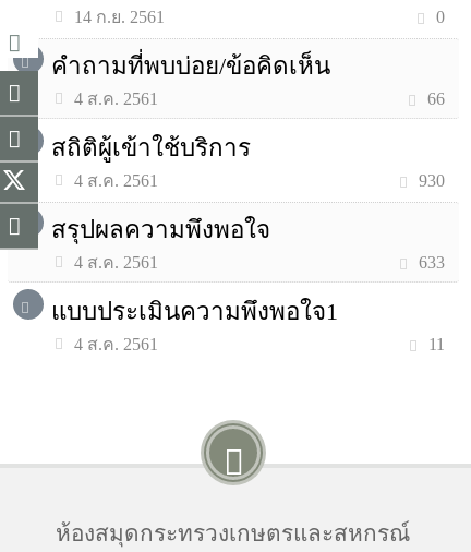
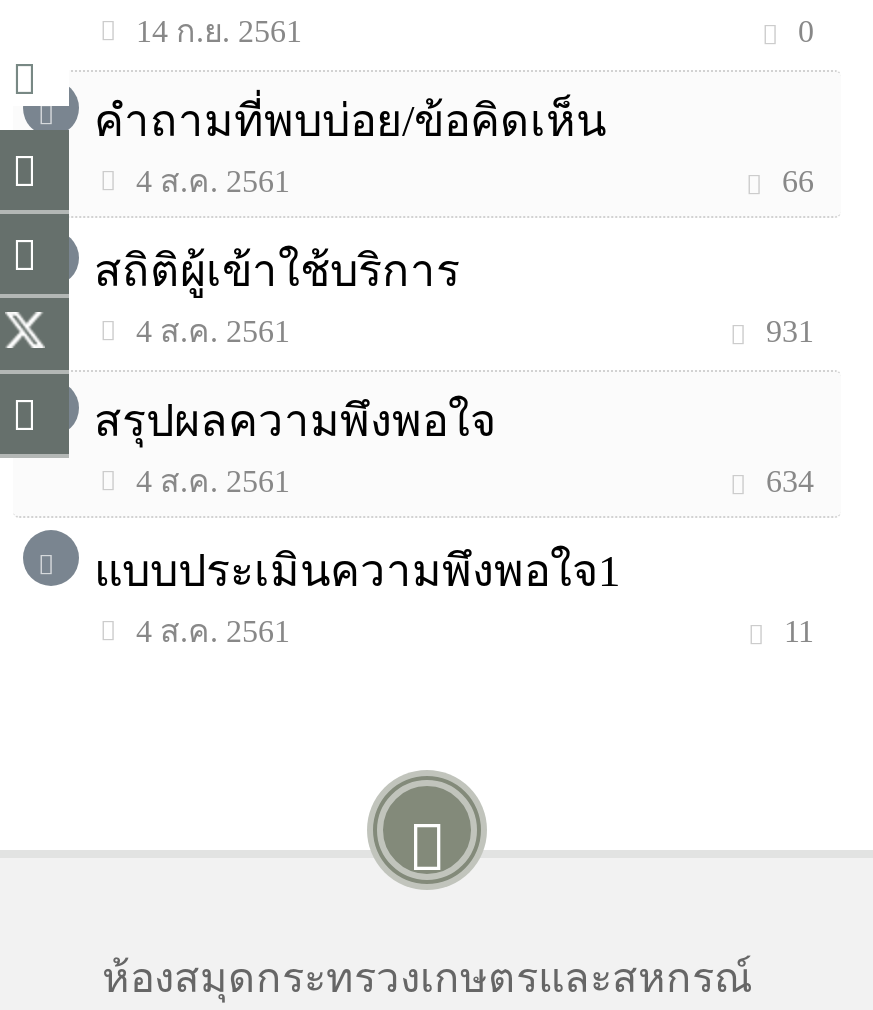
- 930
+ 931

- 633
+ 634
